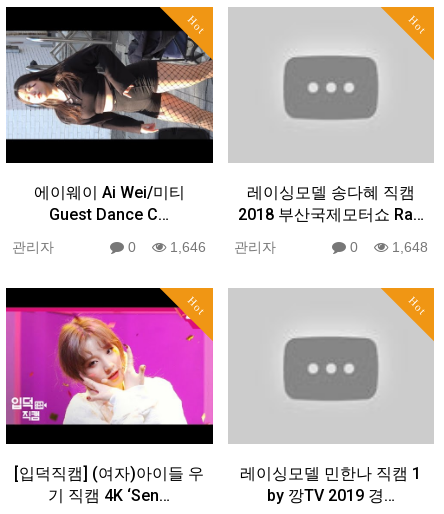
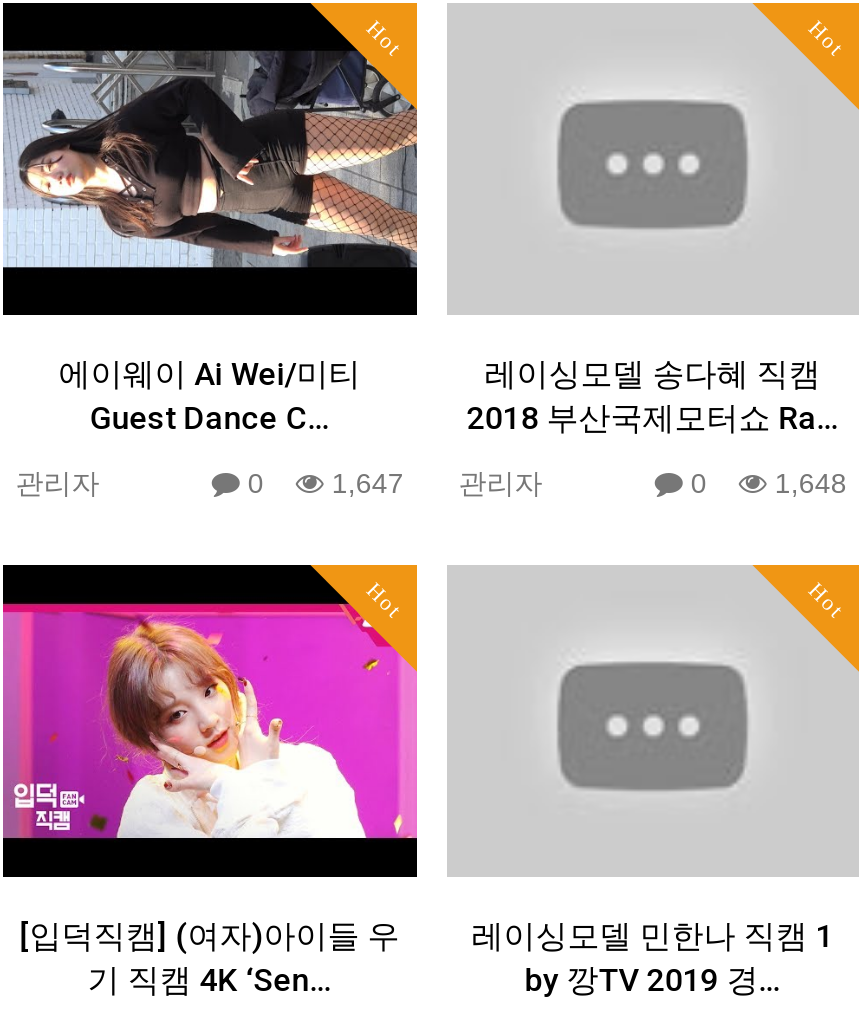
- 0 1,646 관리자
+ 0 1,647 관리자
